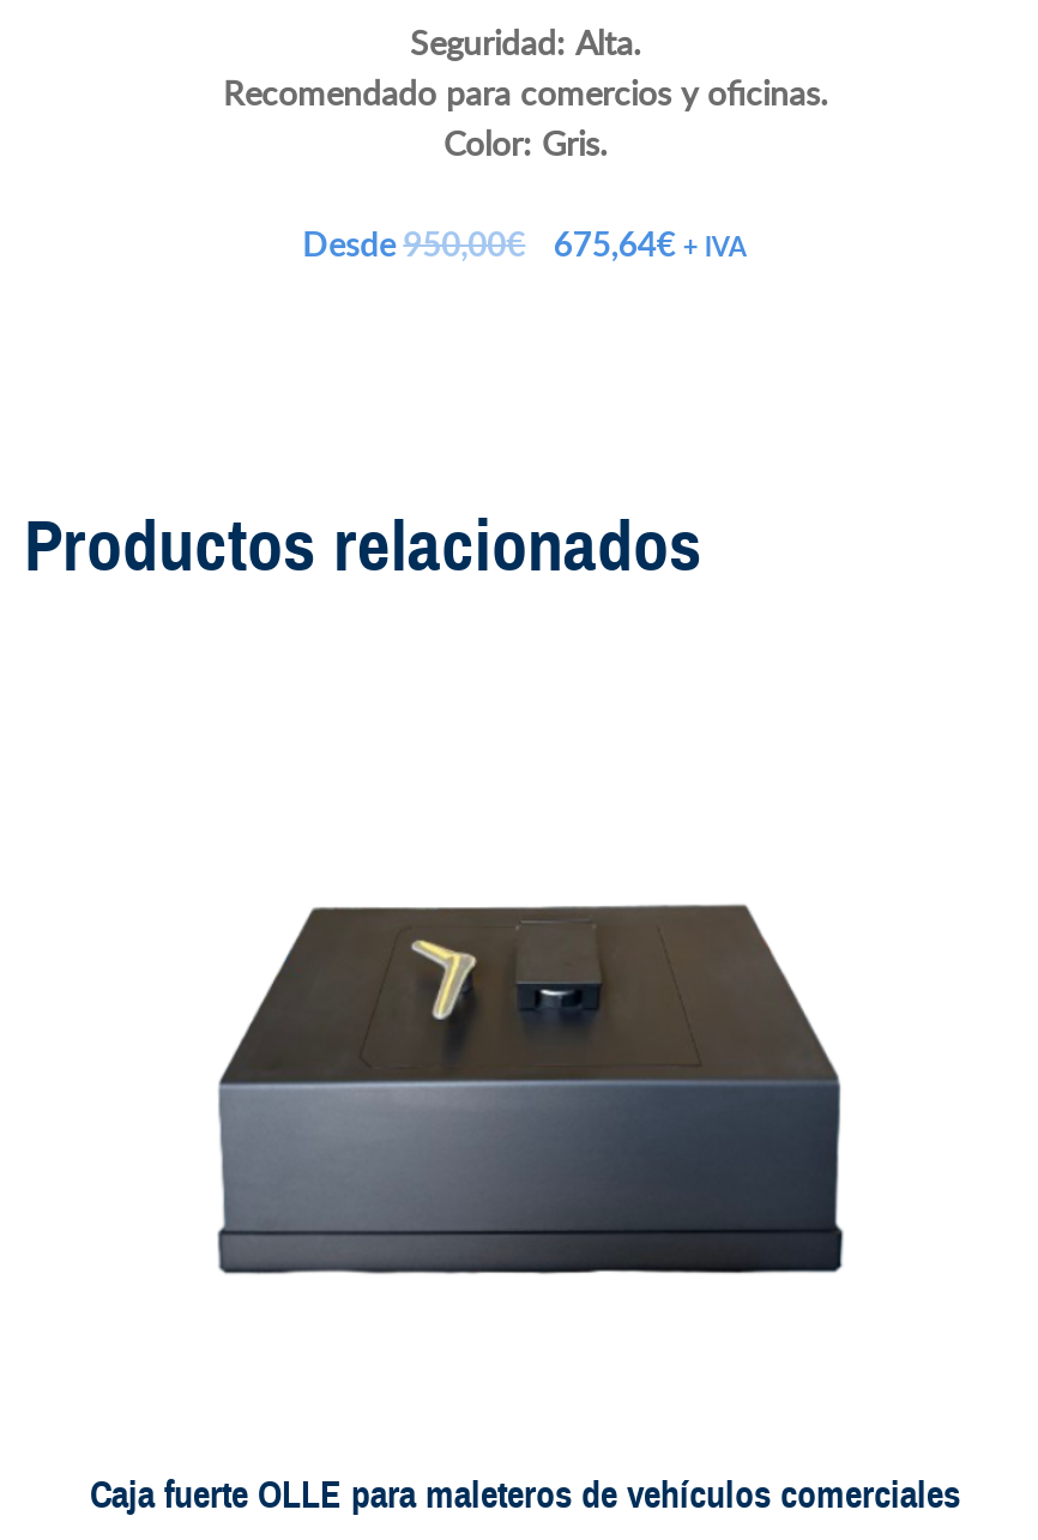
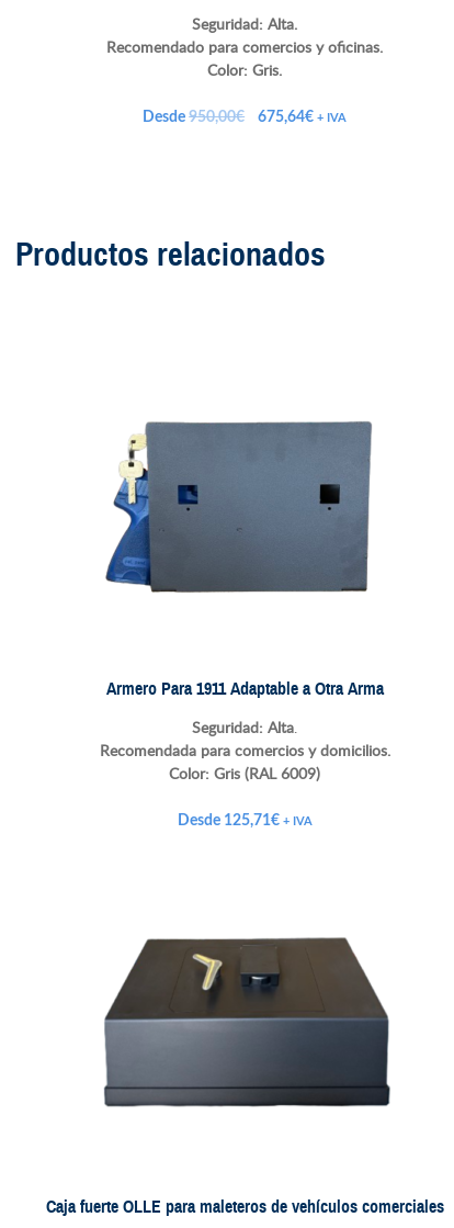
+ Armero Para 1911 Adaptable a Otra Arma
+ Seguridad: Alta.
+ Recomendada para comercios y domicilios.
+ Color: Gris (RAL 6009)
+ Desde 125,71€ + IVA

+ [image]
